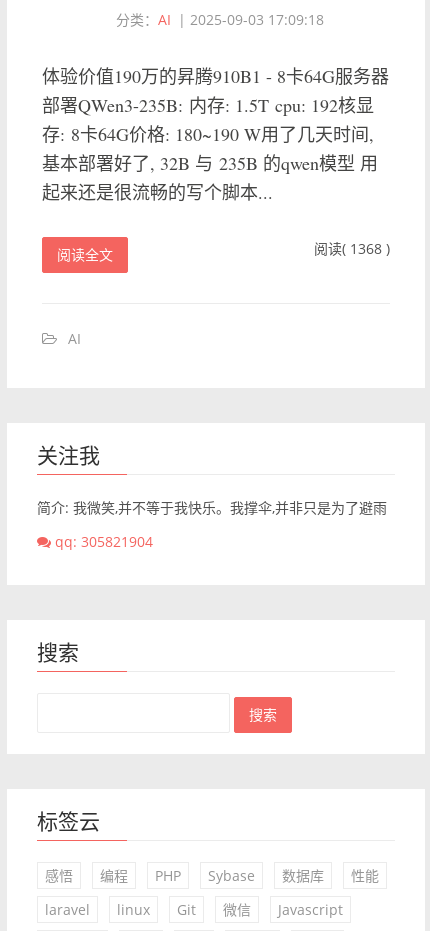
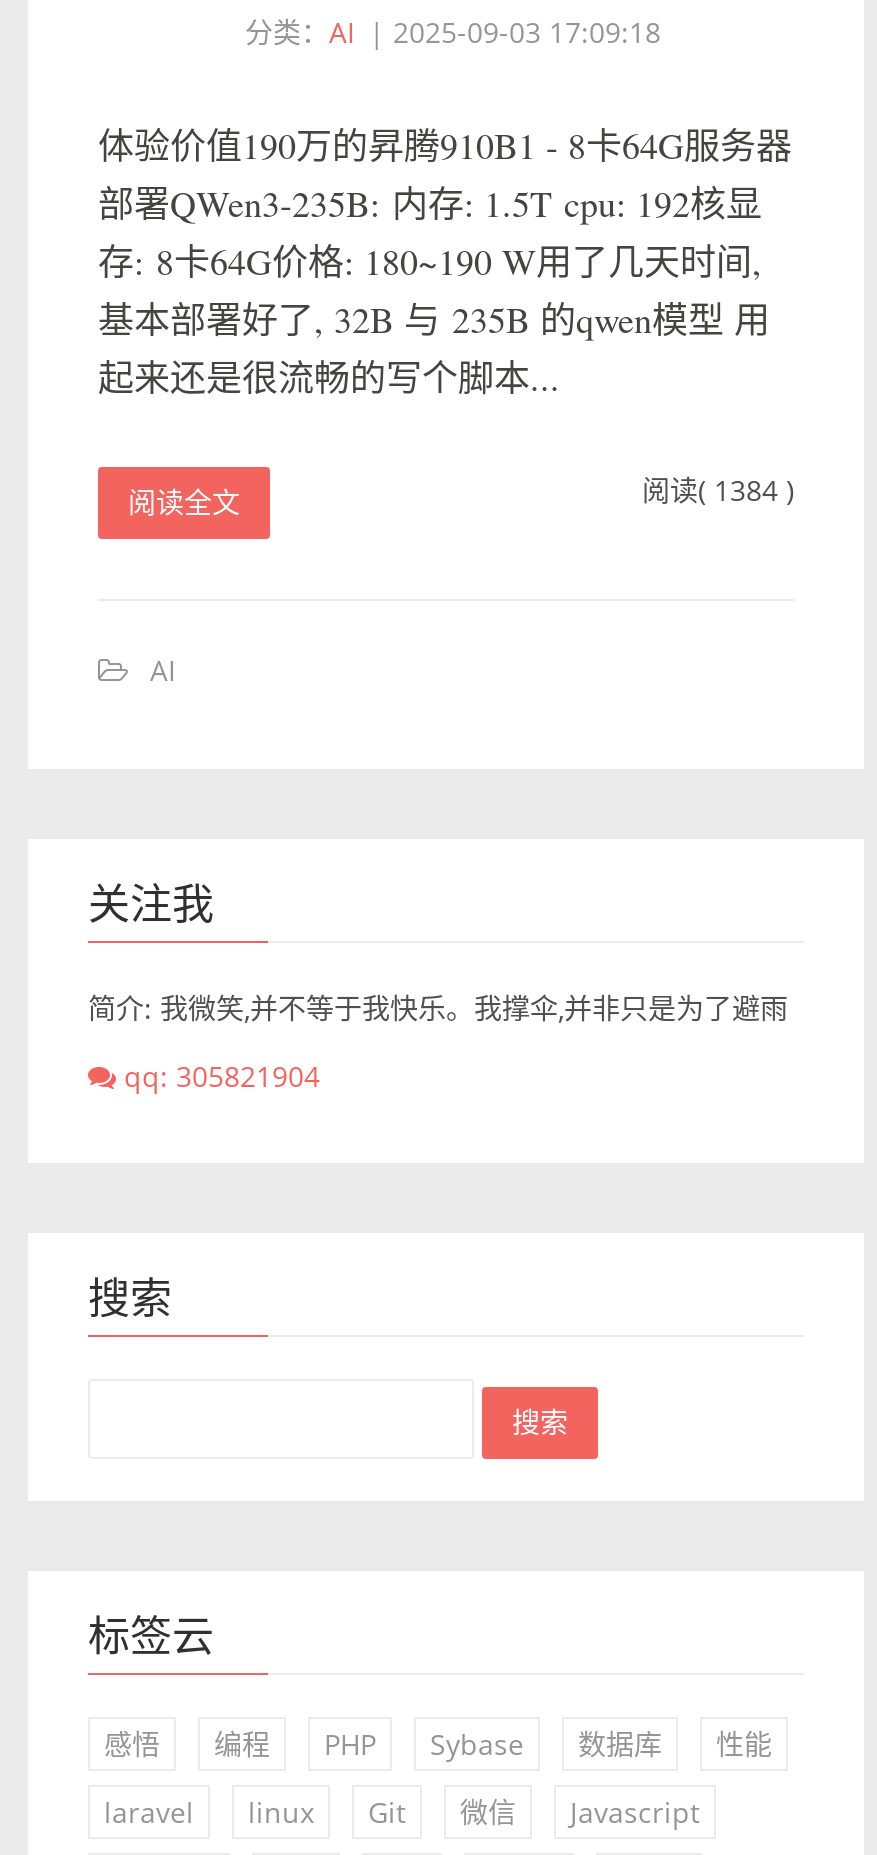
- 阅读( 1368 )
+ 阅读( 1384 )
